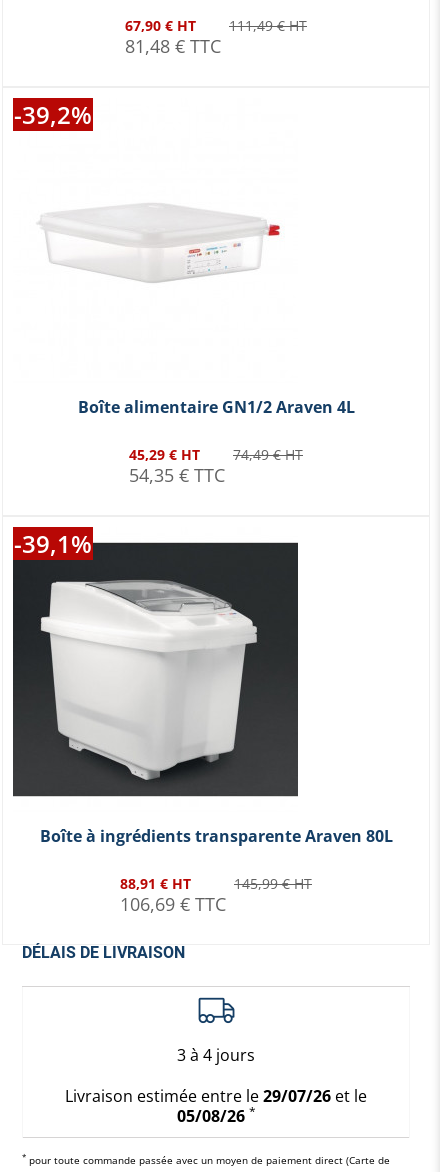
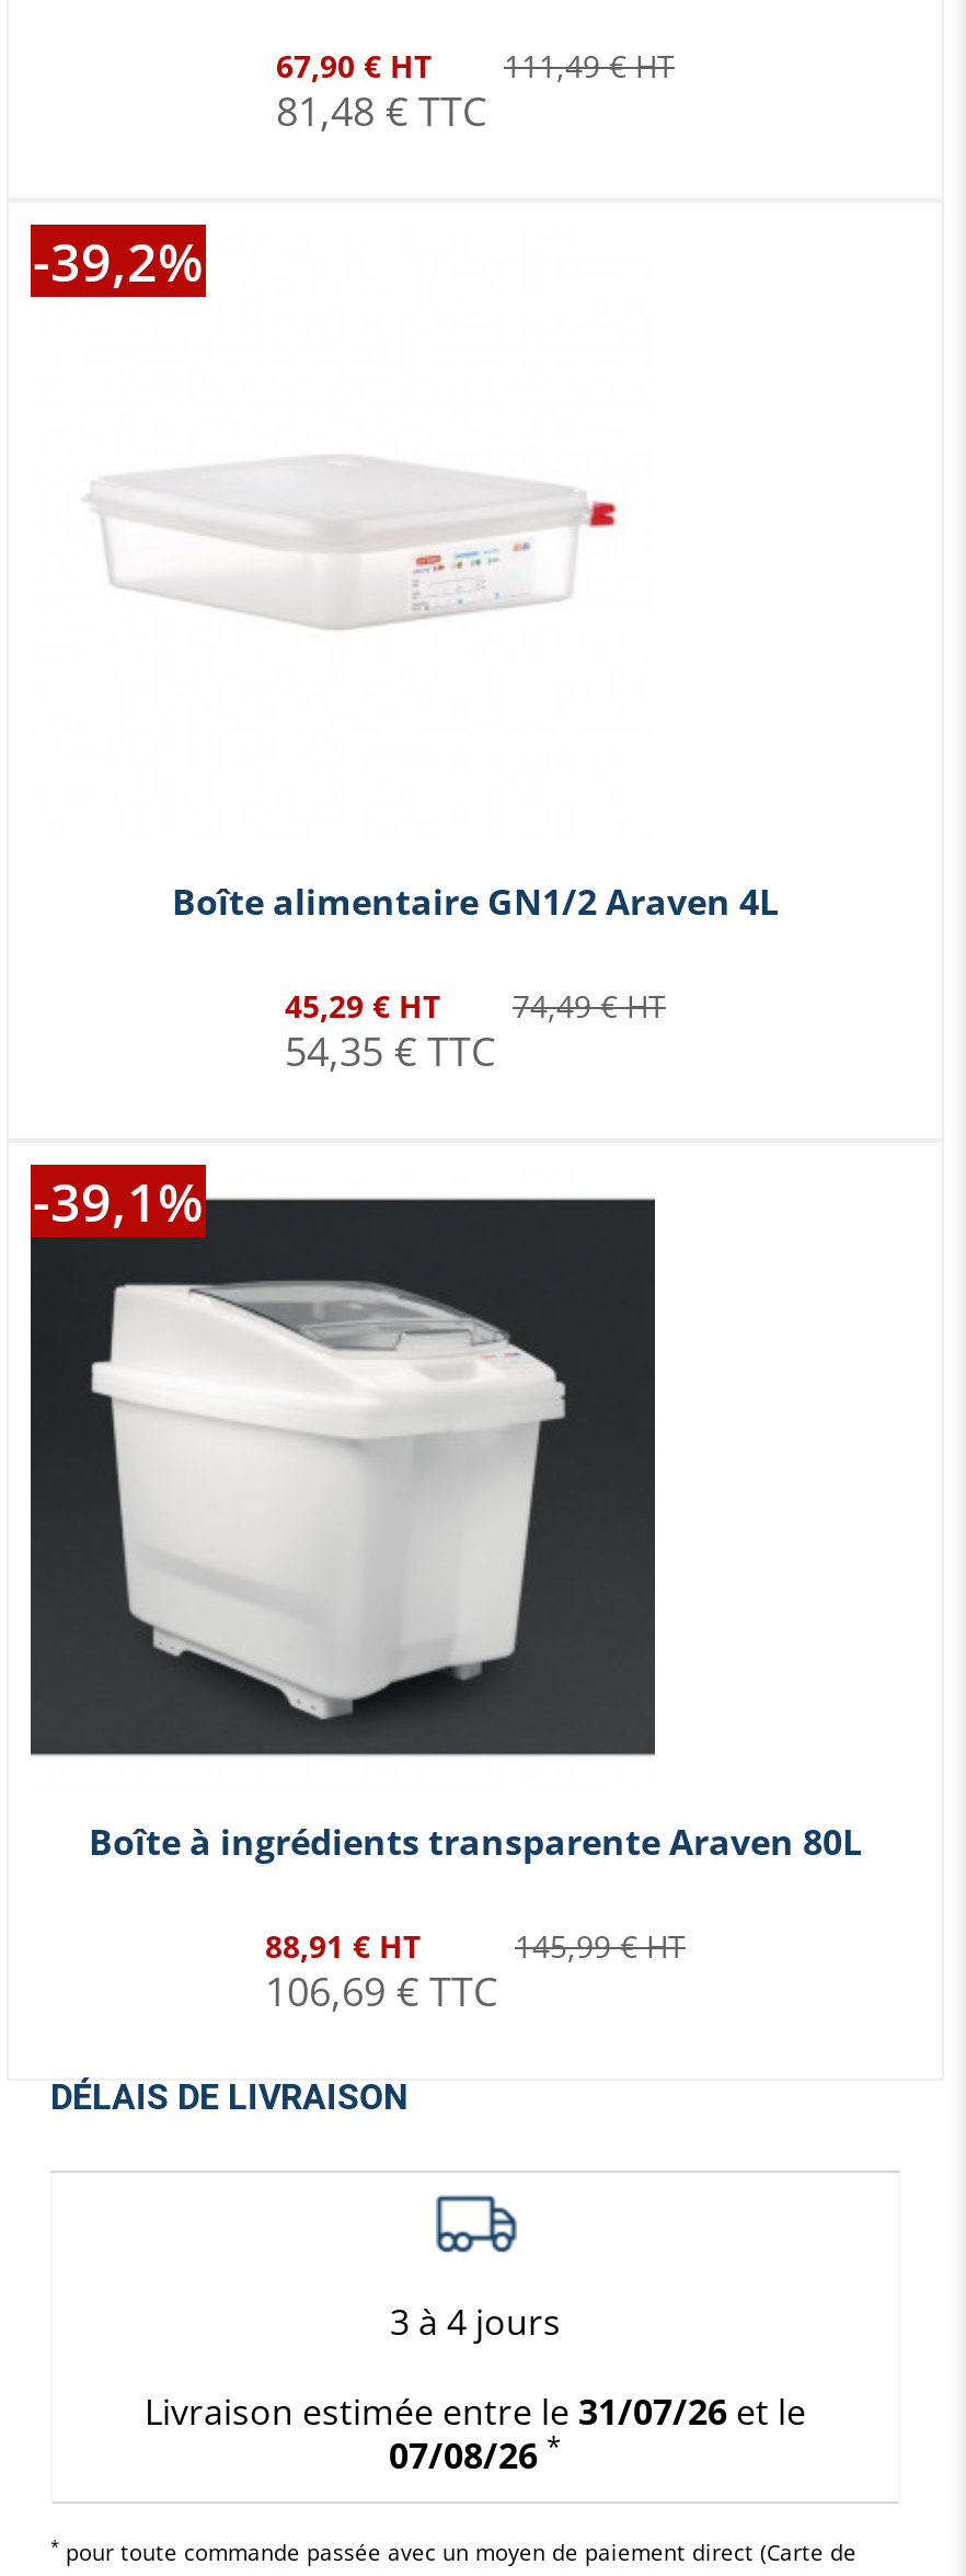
- Livraison estimée entre le 29/07/26 et le
+ Livraison estimée entre le 31/07/26 et le

- 05/08/26 *
+ 07/08/26 *
